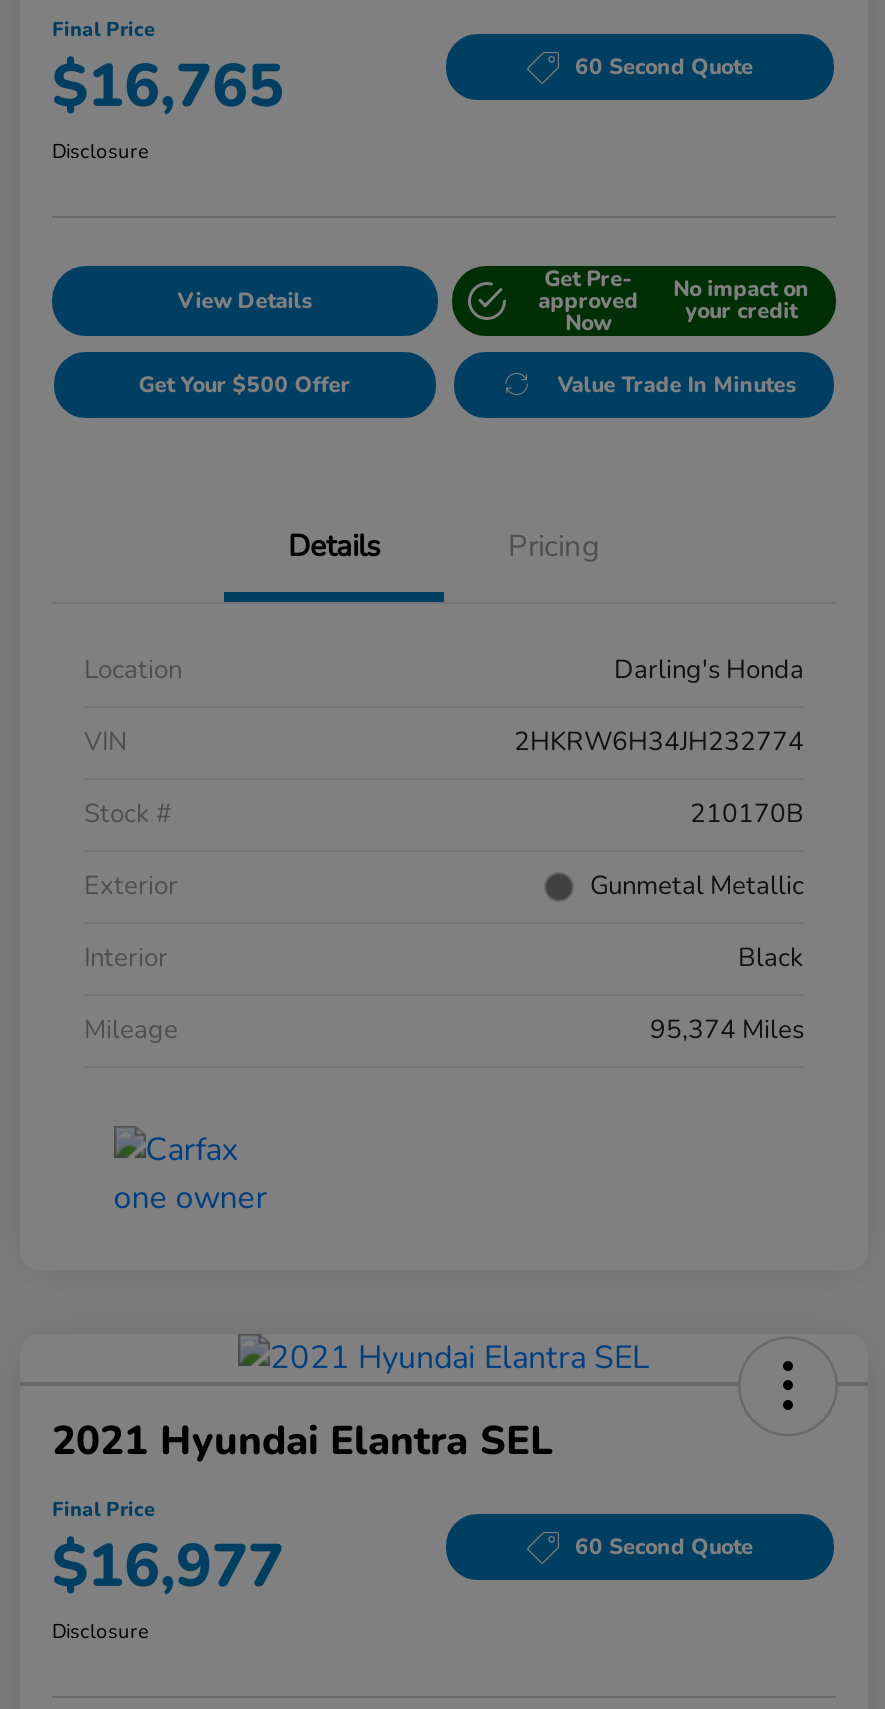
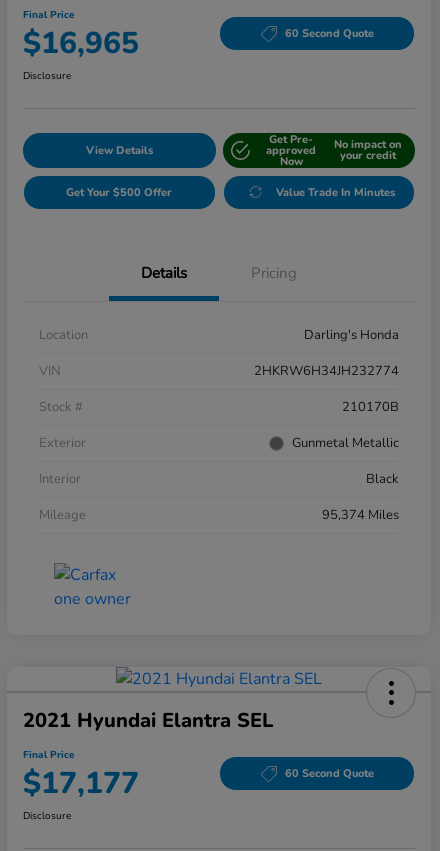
- $16,765
+ $16,965

- $16,977
+ $17,177
